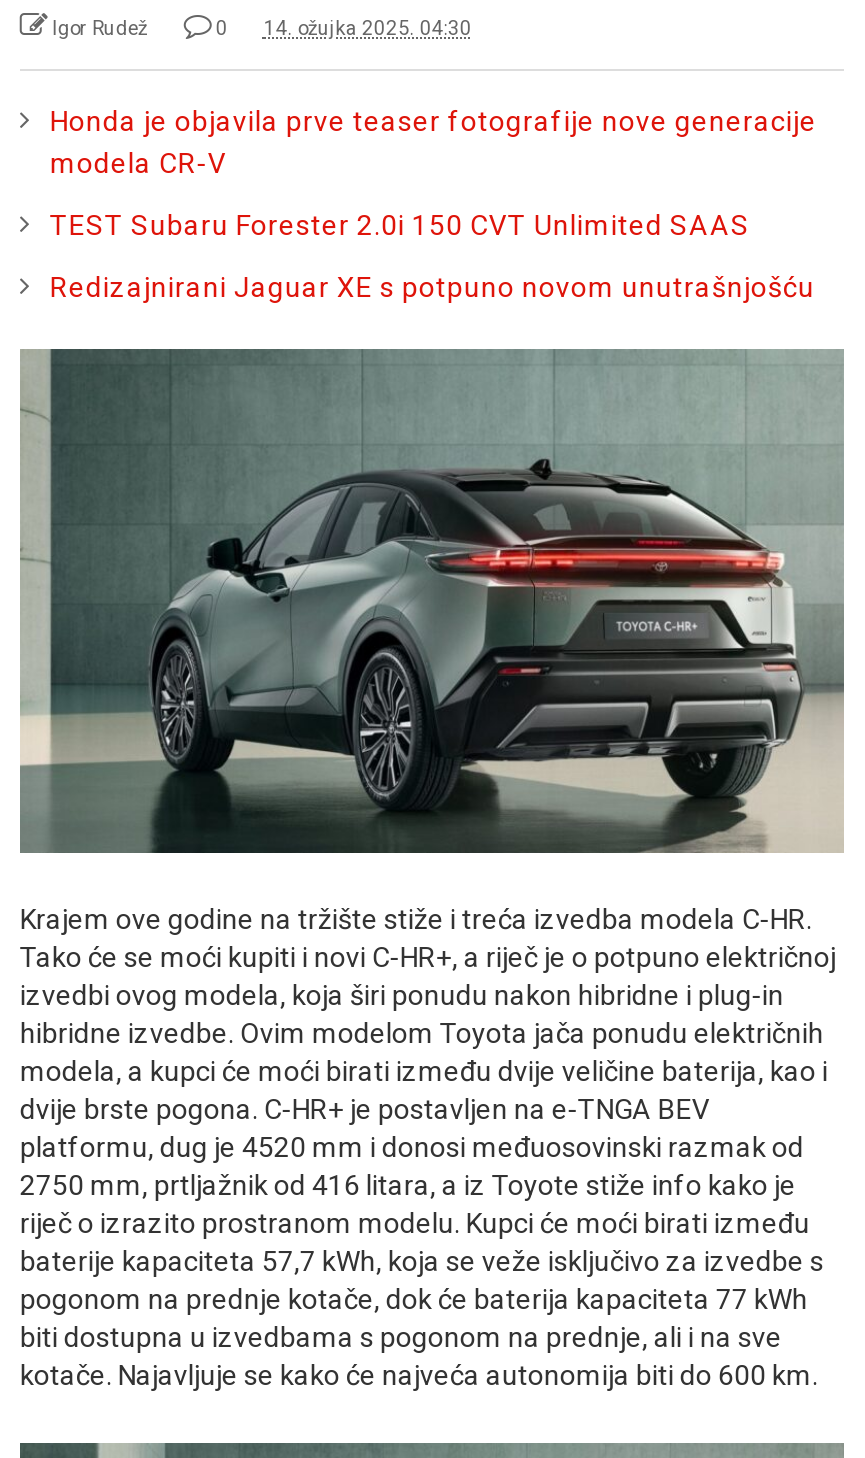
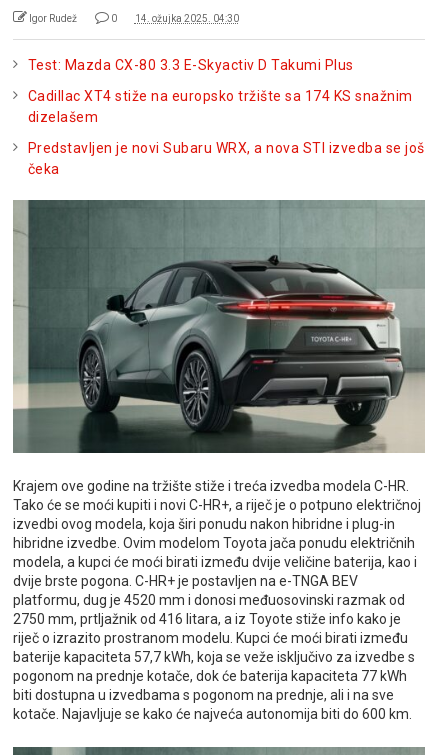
- Honda je objavila prve teaser fotografije nove generacije
- modela CR-V
+ Test: Mazda CX-80 3.3 E-Skyactiv D Takumi Plus

- TEST Subaru Forester 2.0i 150 CVT Unlimited SAAS
+ Cadillac XT4 stiže na europsko tržište sa 174 KS snažnim
+ dizelašem

- Redizajnirani Jaguar XE s potpuno novom unutrašnjošću
+ Predstavljen je novi Subaru WRX, a nova STI izvedba se još
+ čeka
